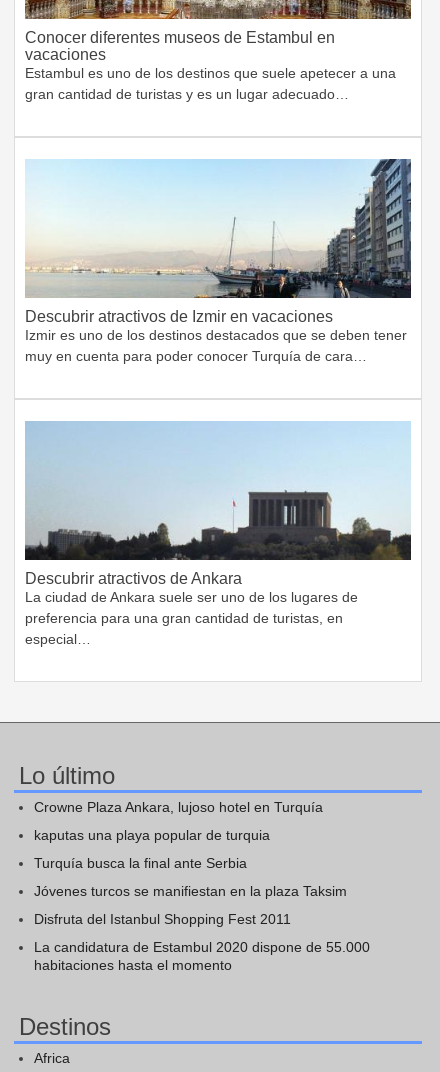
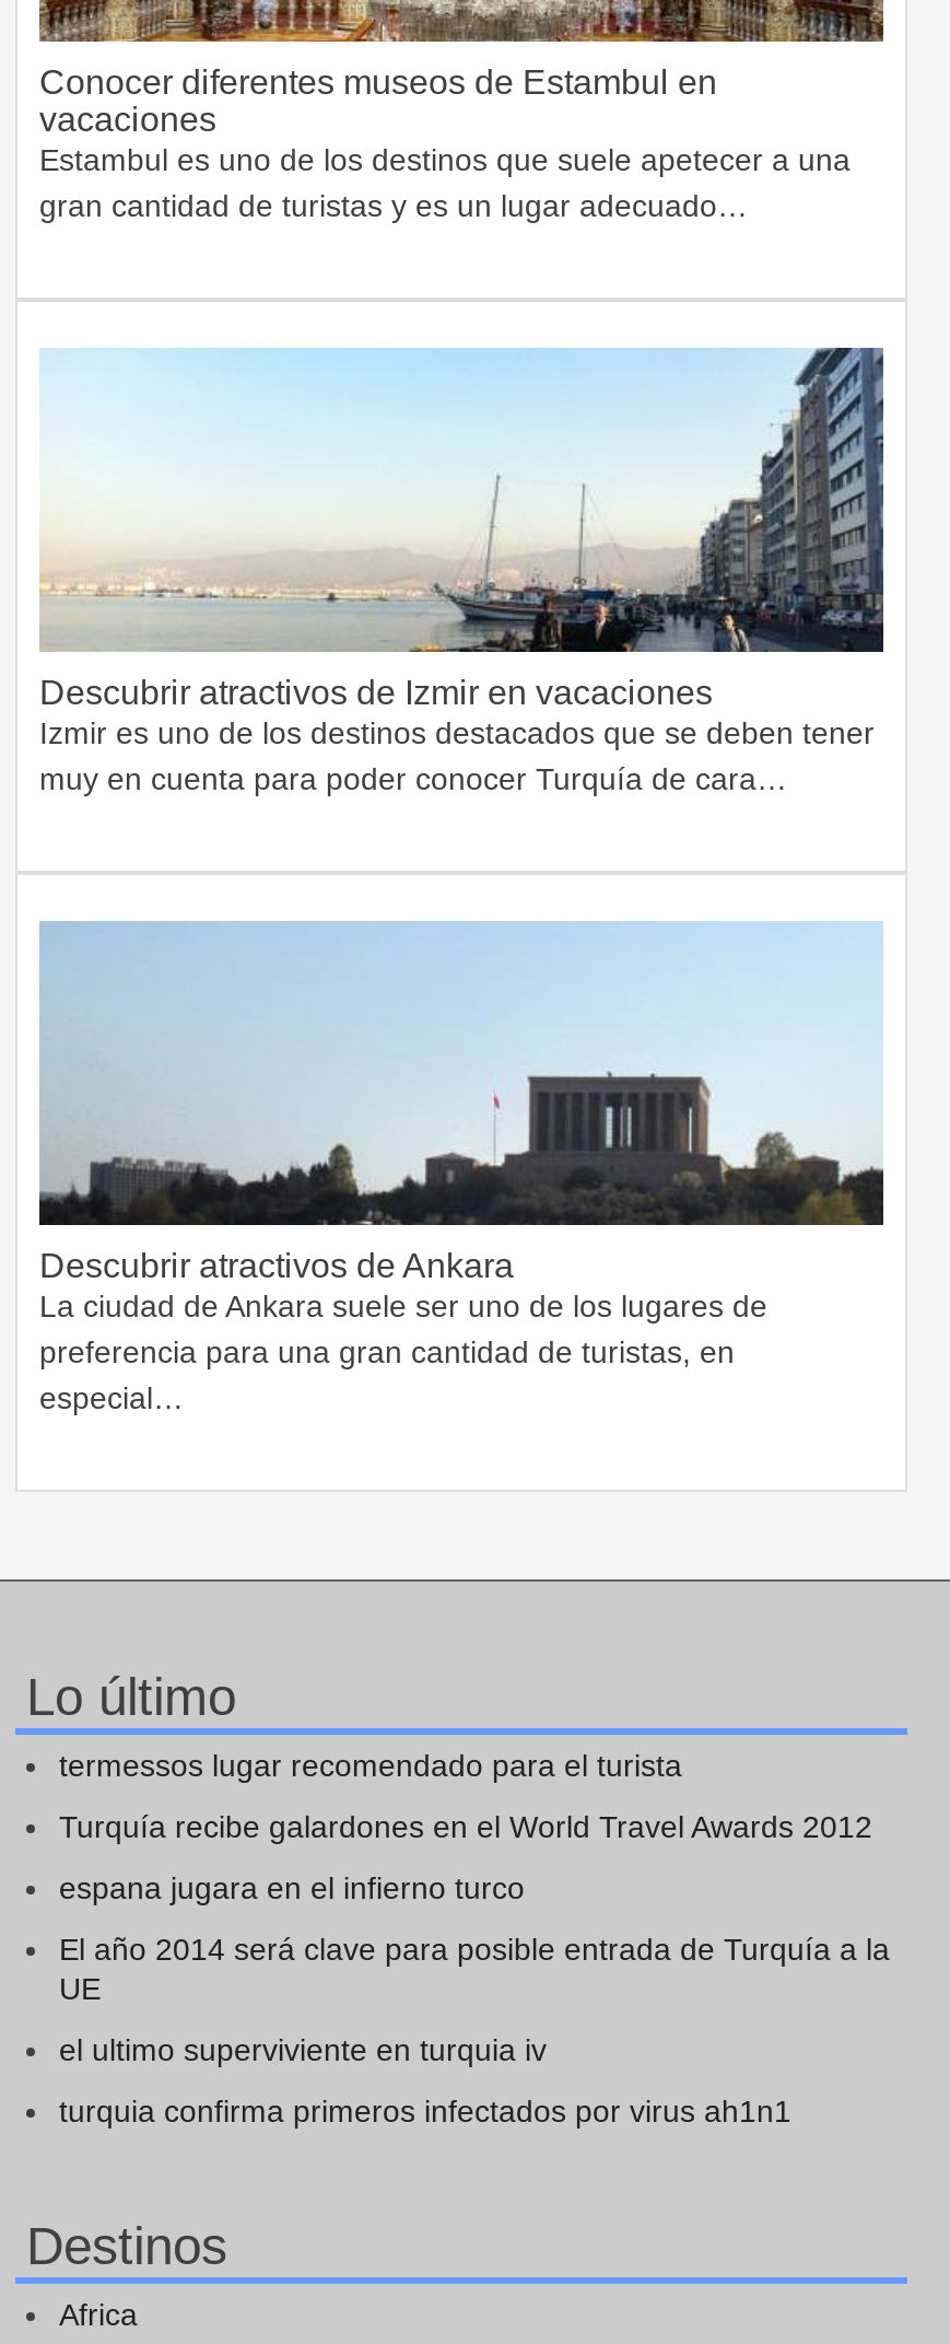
- Crowne Plaza Ankara, lujoso hotel en Turquía
+ termessos lugar recomendado para el turista

- kaputas una playa popular de turquia
+ Turquía recibe galardones en el World Travel Awards 2012

- Turquía busca la final ante Serbia
+ espana jugara en el infierno turco

- Jóvenes turcos se manifiestan en la plaza Taksim
+ El año 2014 será clave para posible entrada de Turquía a la
+ UE

- Disfruta del Istanbul Shopping Fest 2011
+ el ultimo superviviente en turquia iv

- La candidatura de Estambul 2020 dispone de 55.000
- habitaciones hasta el momento
+ turquia confirma primeros infectados por virus ah1n1
